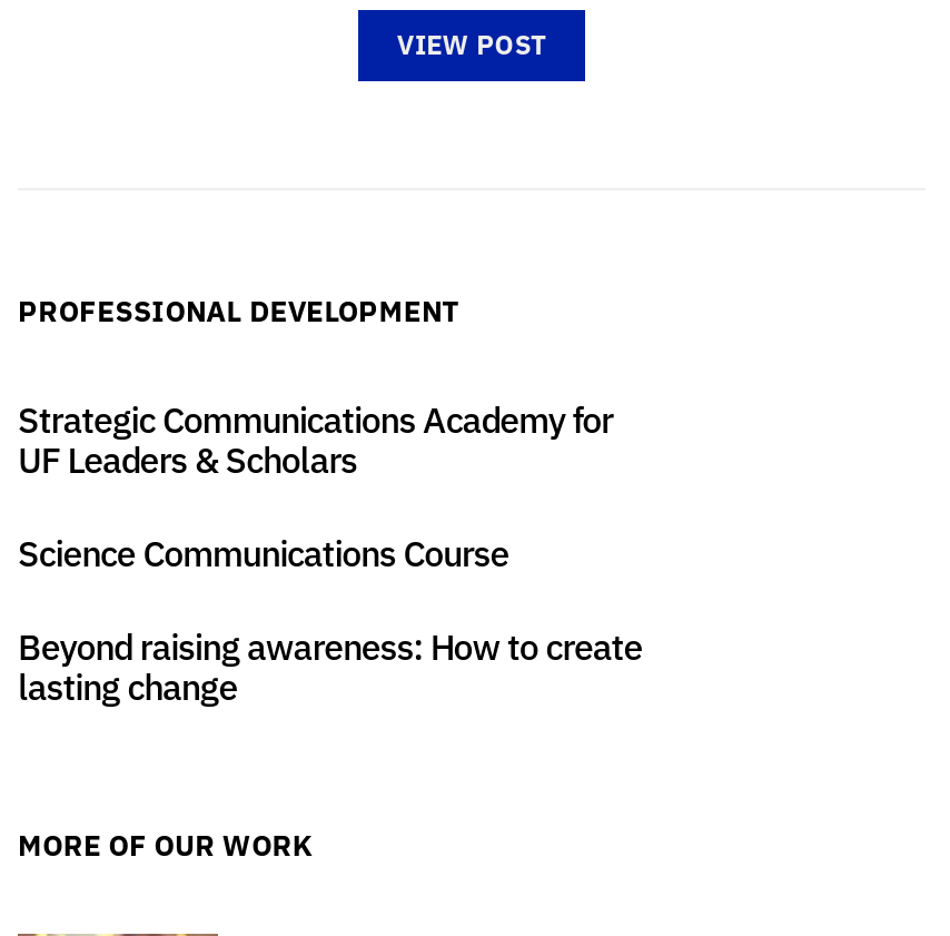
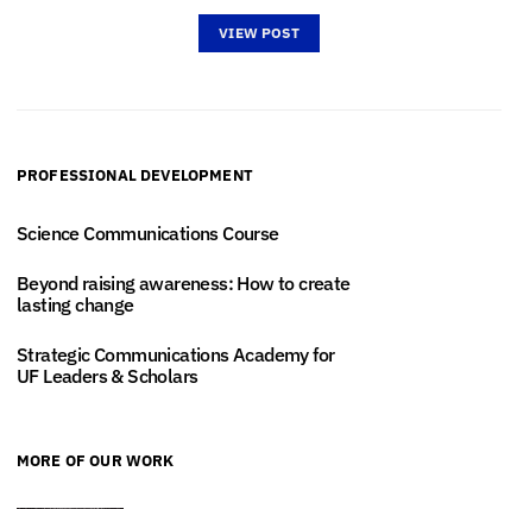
moved down: Strategic Communications Academy for | UF Leaders & Scholars

moved up: Science Communications Course | Beyond raising awareness: How to create | lasting change
